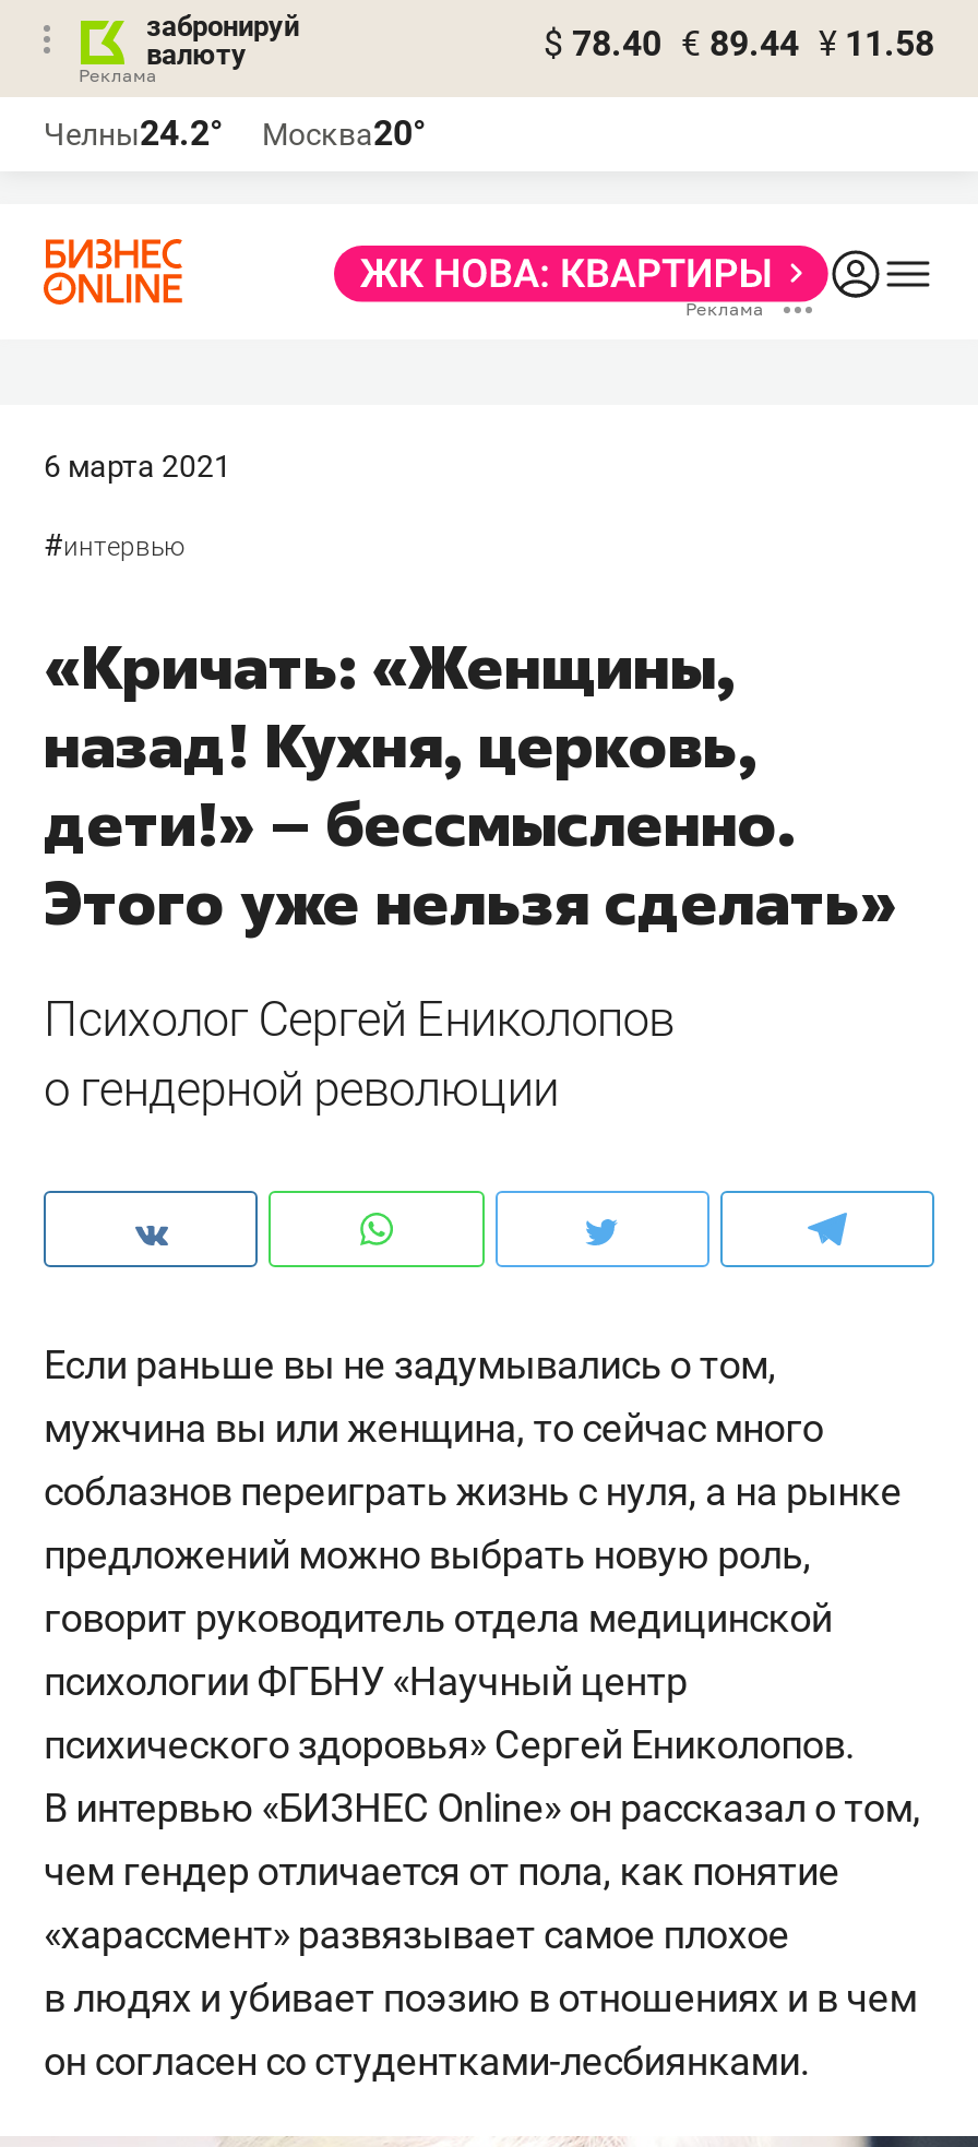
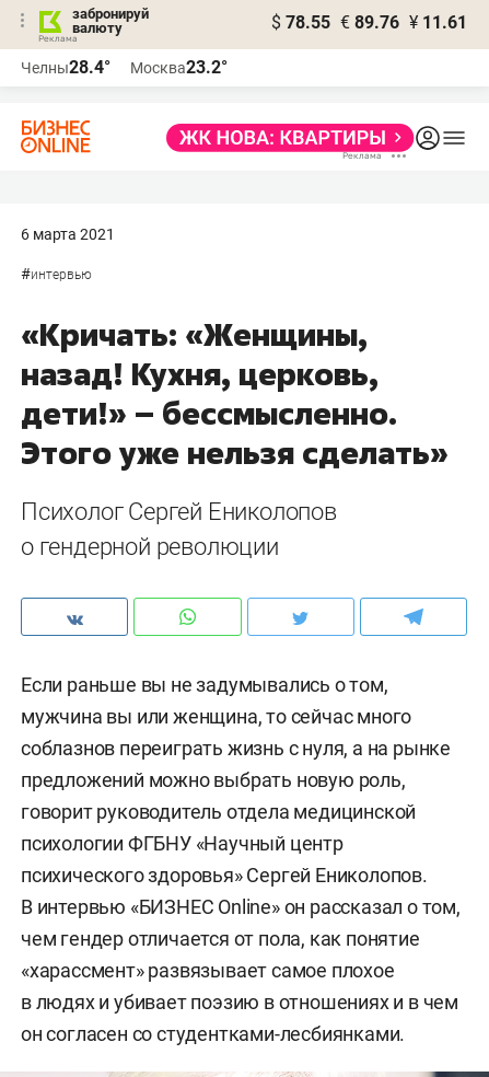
- $ 78.40 € 89.44 ¥ 11.58
+ $ 78.55 € 89.76 ¥ 11.61

- Челны24.2°
+ Челны28.4°

- Москва20°
+ Москва23.2°
